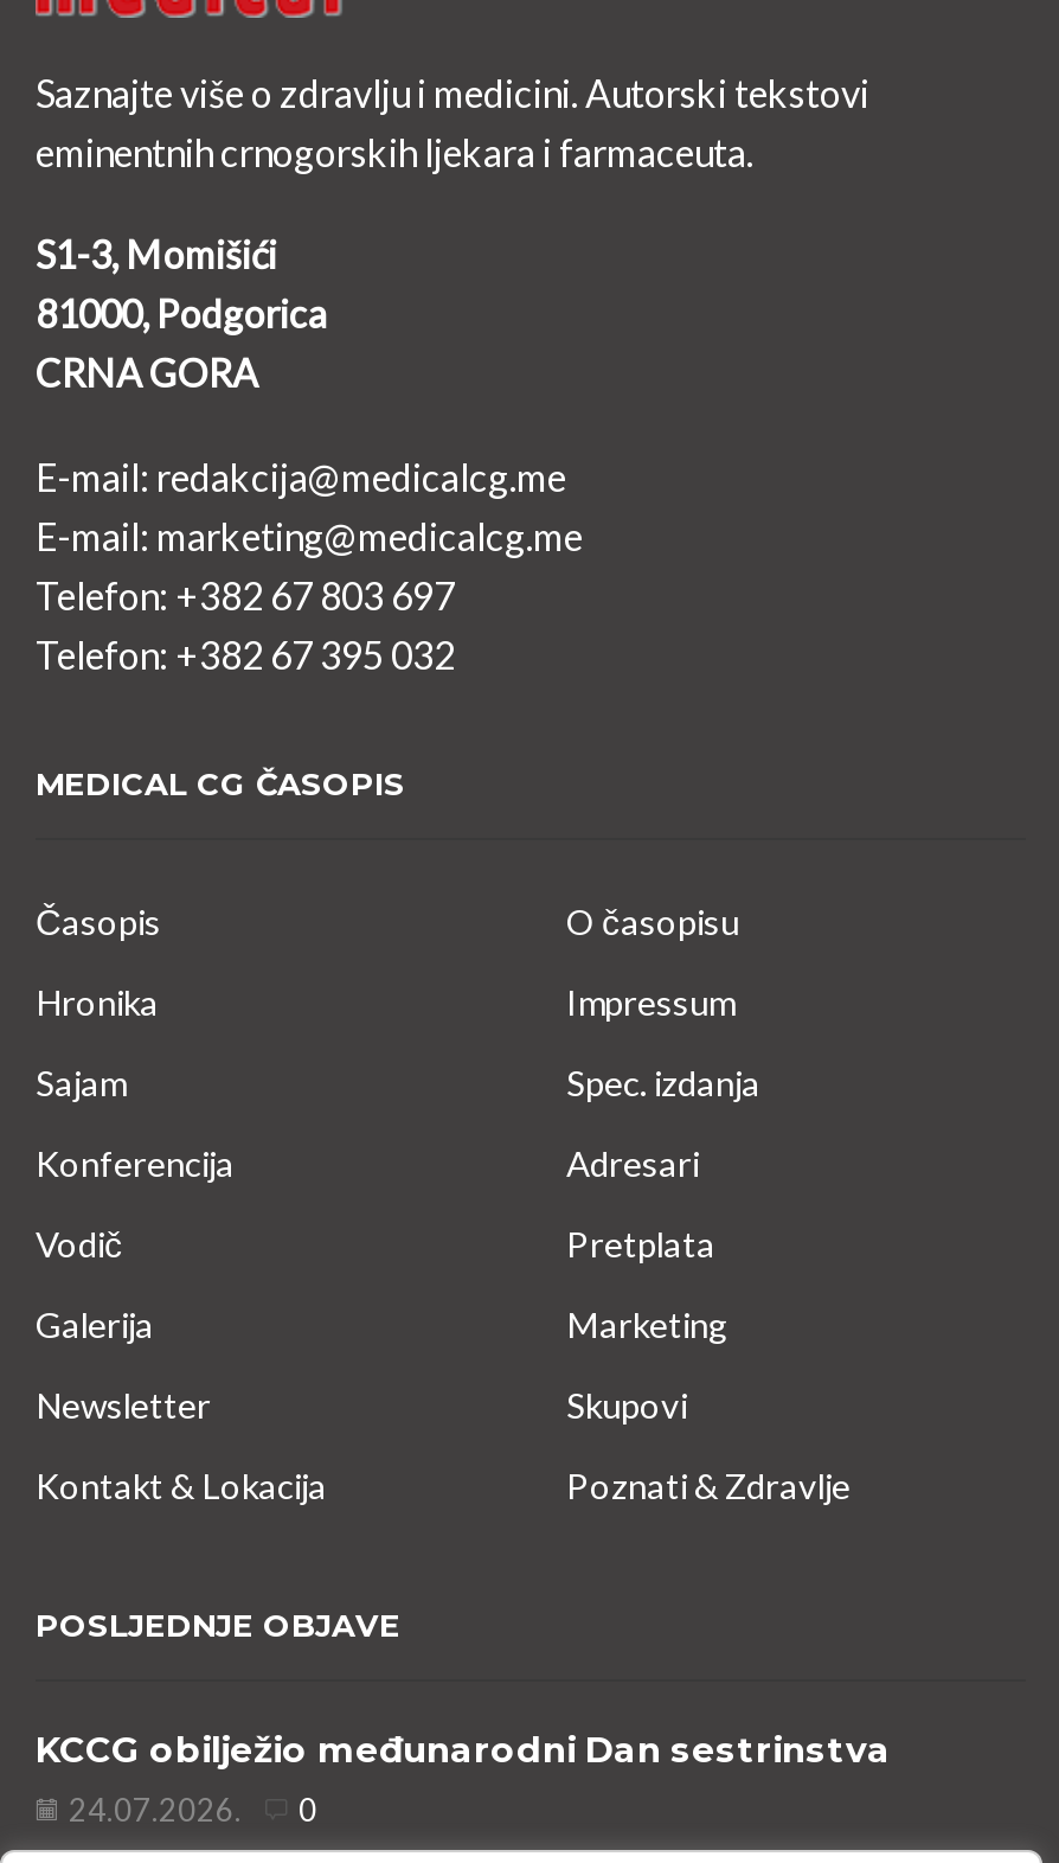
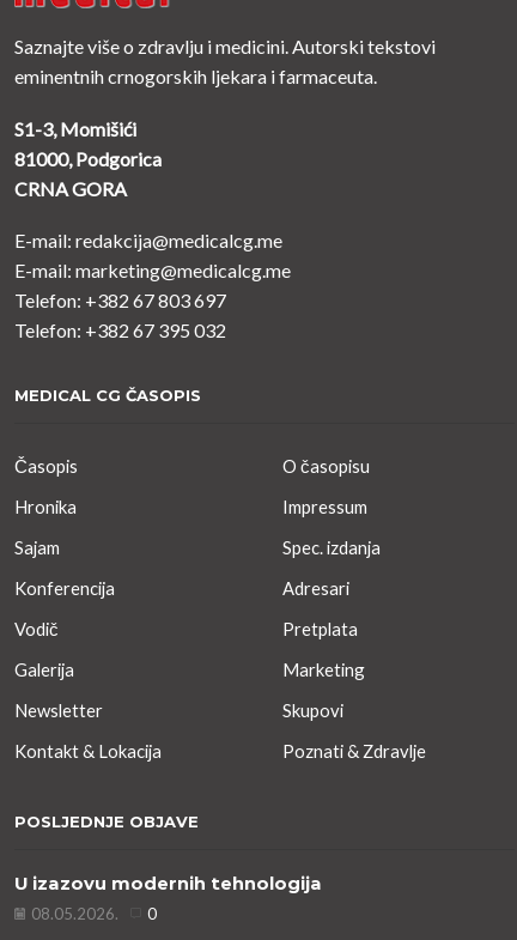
- KCCG obilježio međunarodni Dan sestrinstva
- 24.07.2026.
+ U izazovu modernih tehnologija
+ 08.05.2026.
